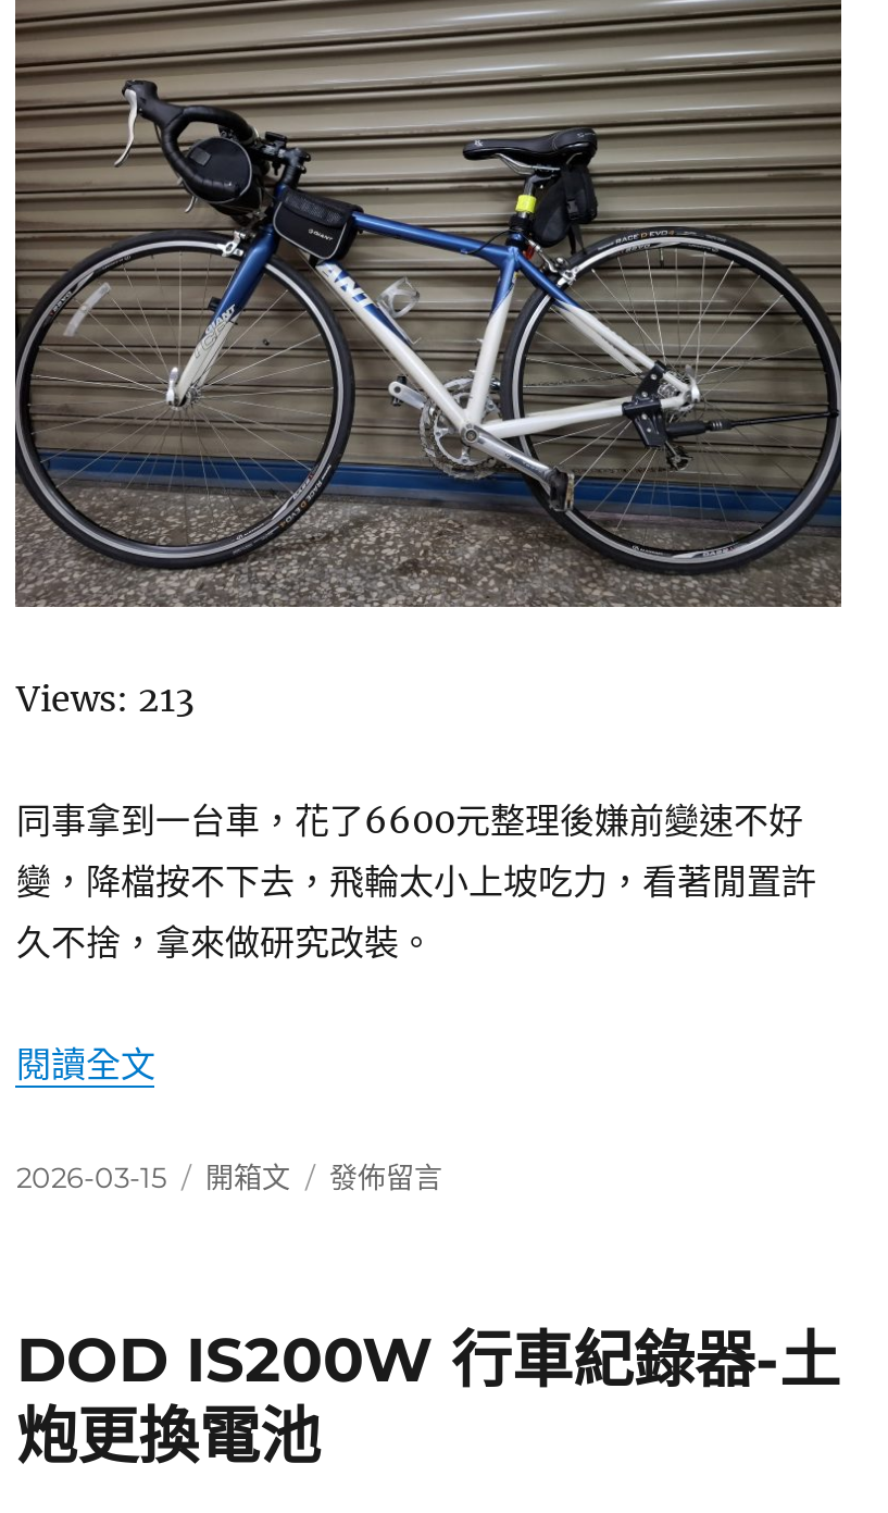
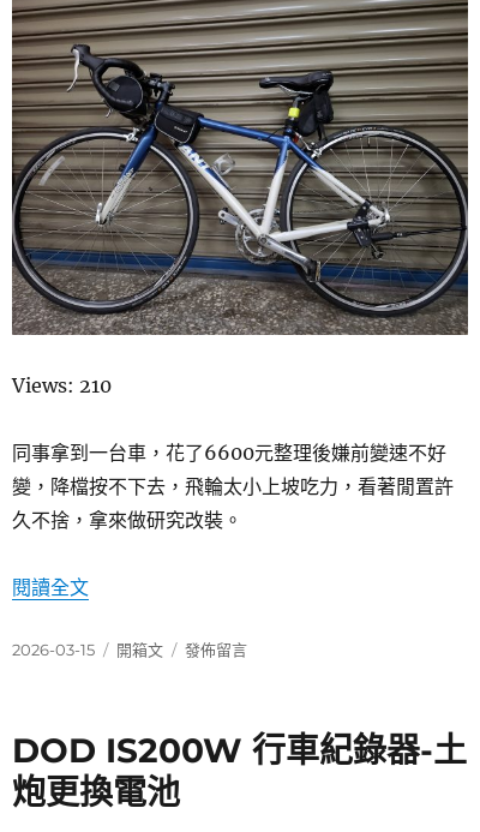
- Views: 213
+ Views: 210
